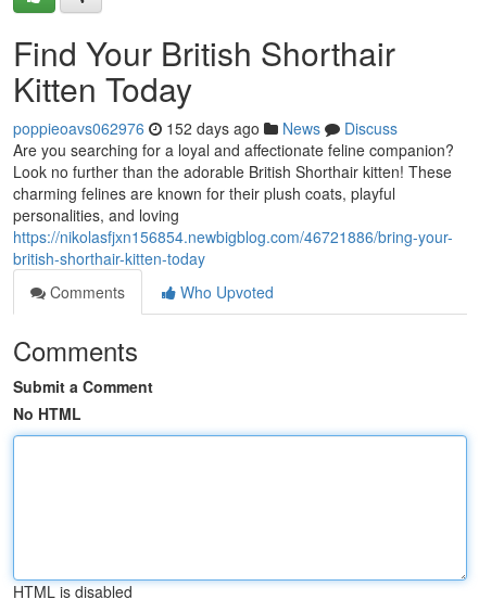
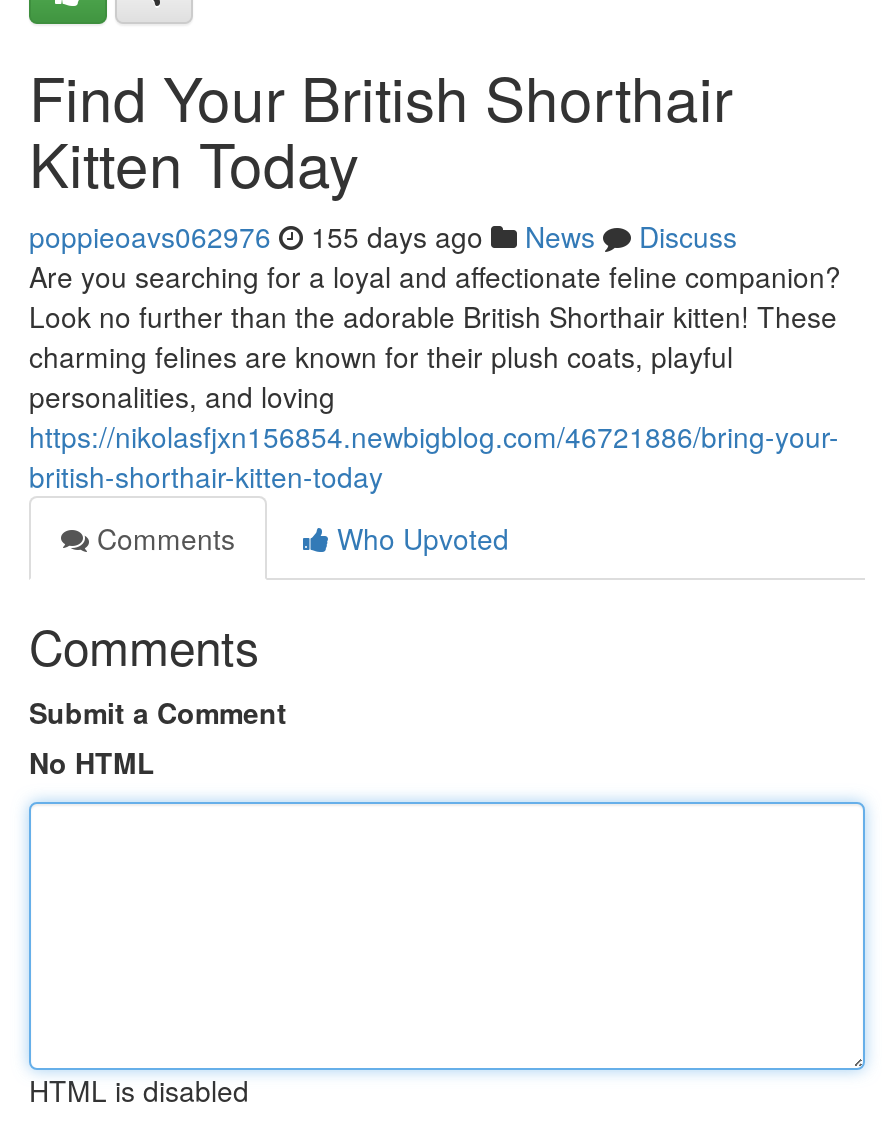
- poppieoavs062976 152 days ago News Discuss
+ poppieoavs062976 155 days ago News Discuss
